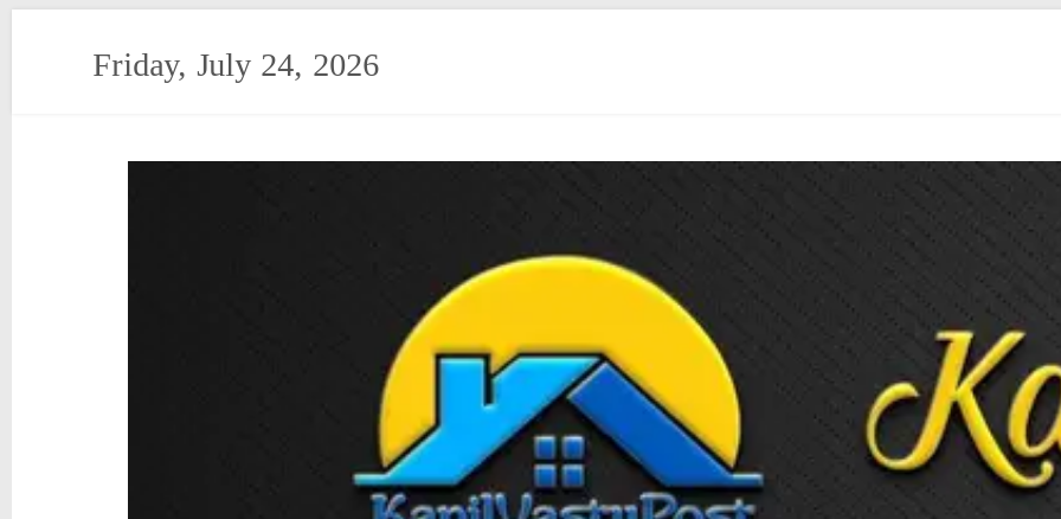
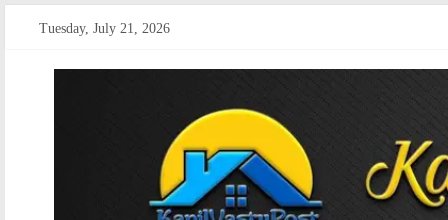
- Friday, July 24, 2026
+ Tuesday, July 21, 2026
